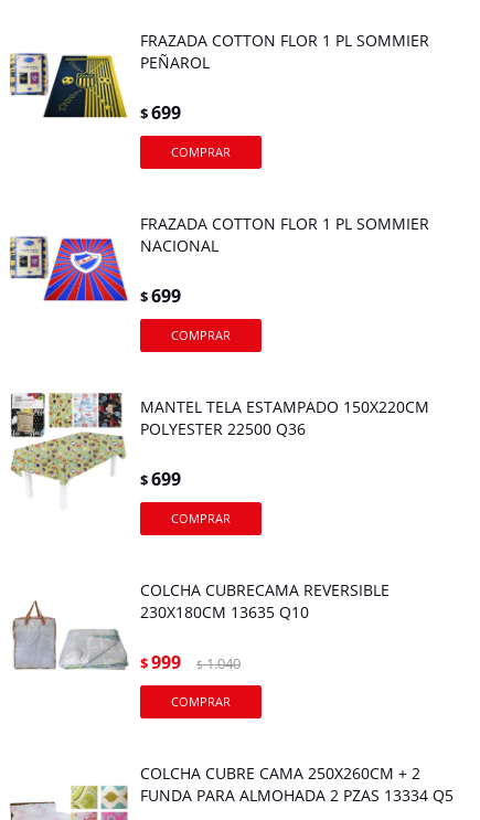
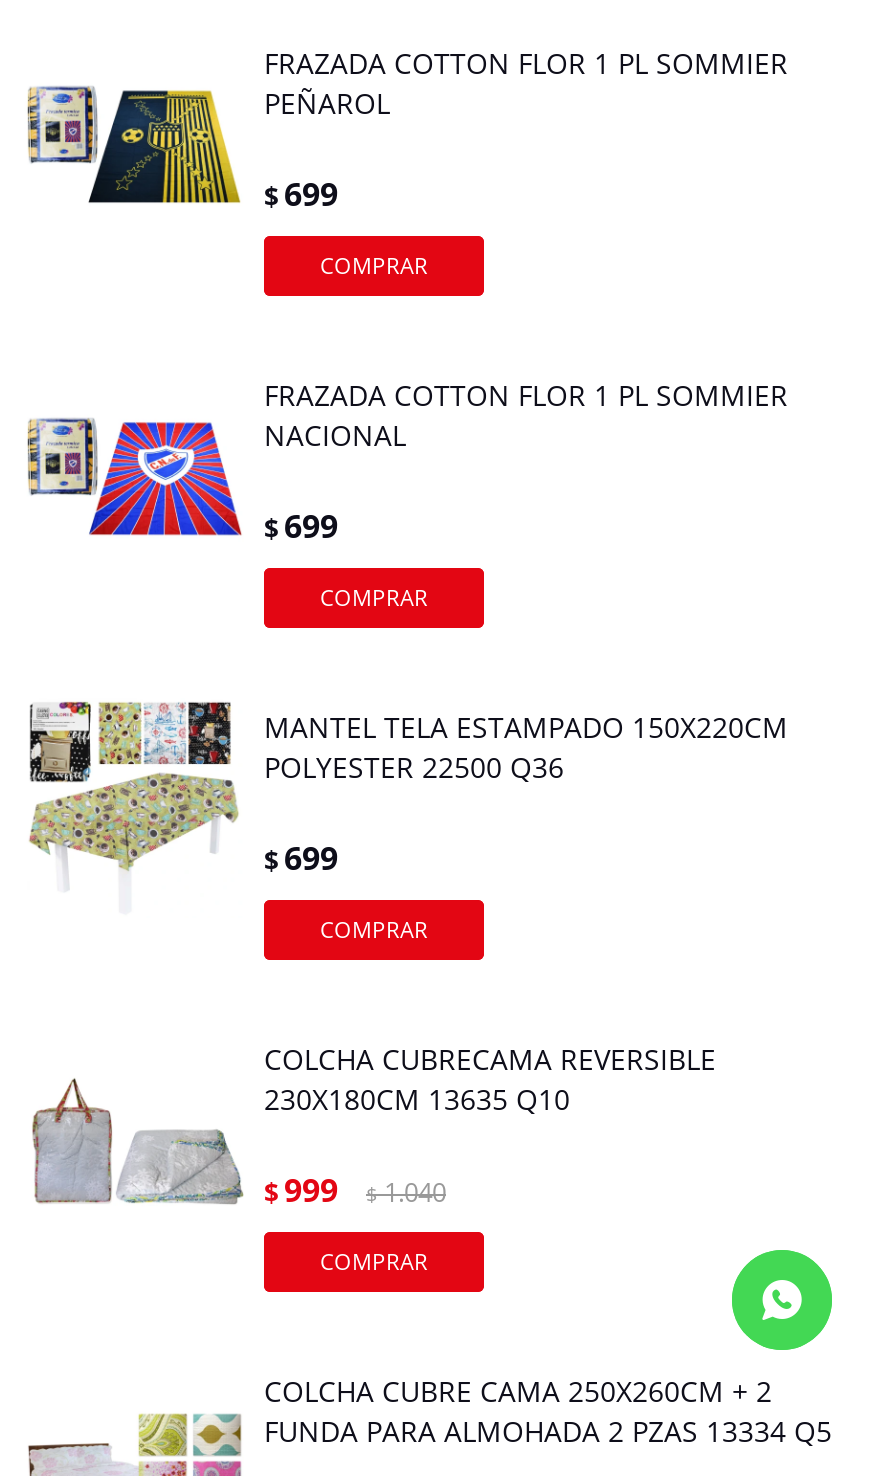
+ [image]
